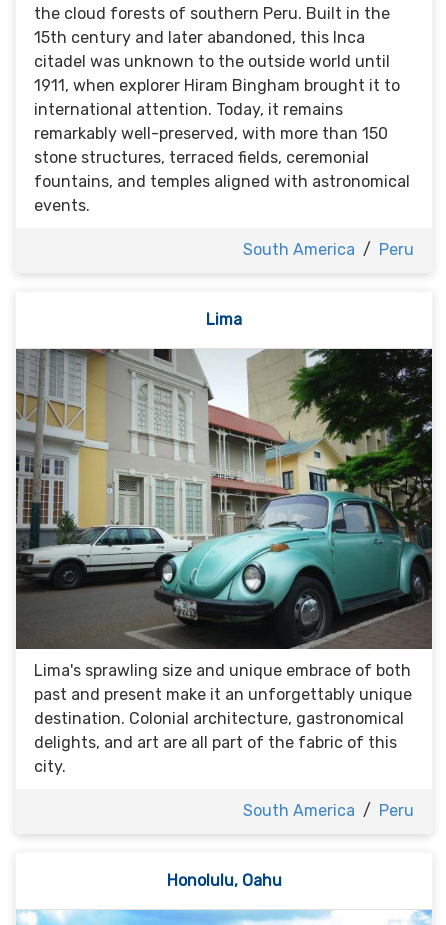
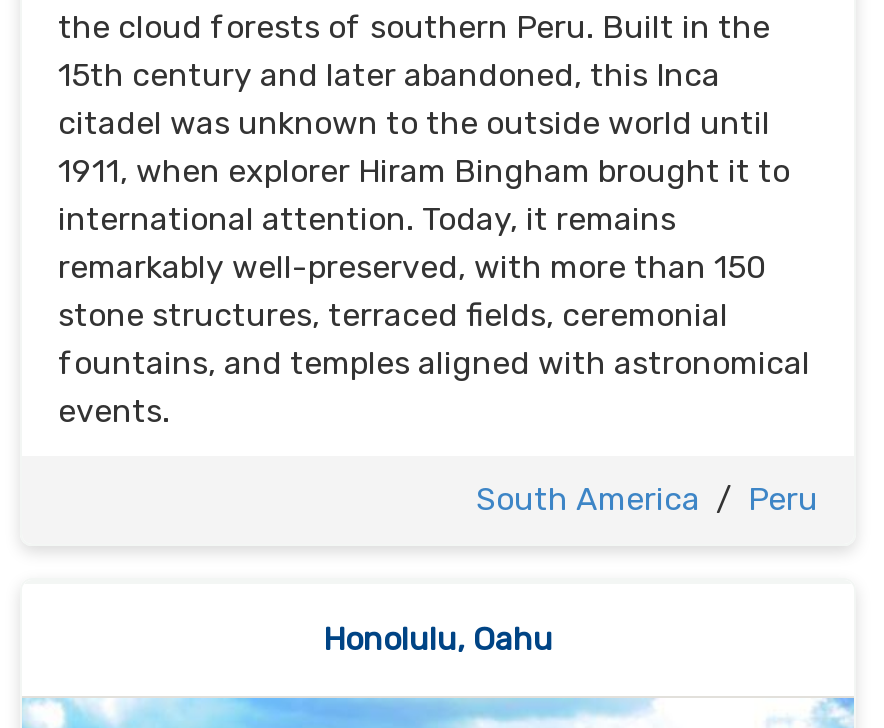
- Lima

- [image]
- Lima's sprawling size and unique embrace of both
- past and present make it an unforgettably unique
- destination. Colonial architecture, gastronomical
- delights, and art are all part of the fabric of this
- city.
- South America / Peru
